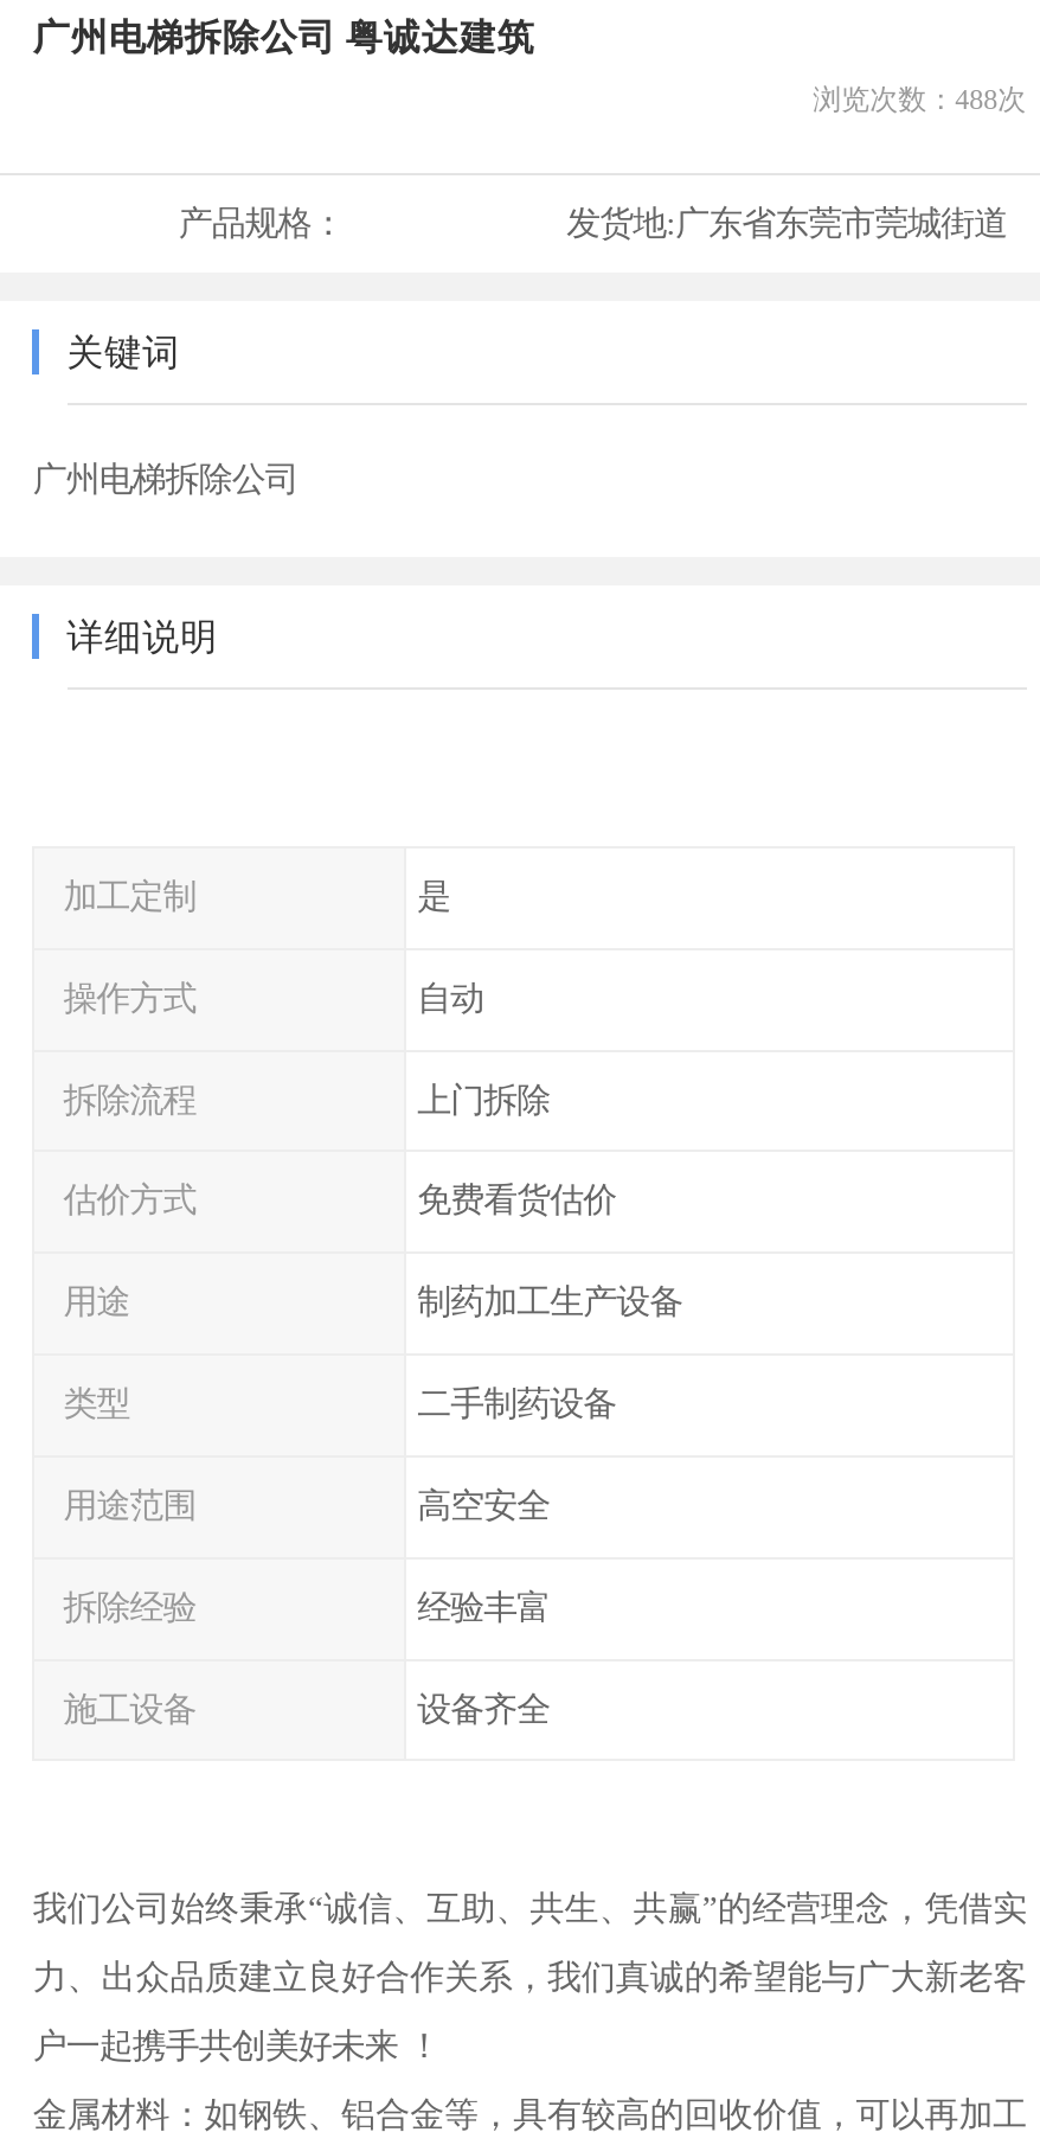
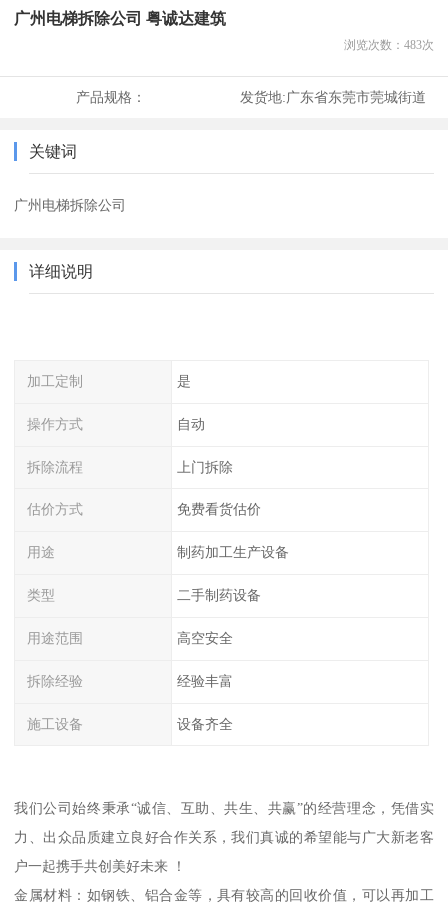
- 浏览次数：488次
+ 浏览次数：483次
